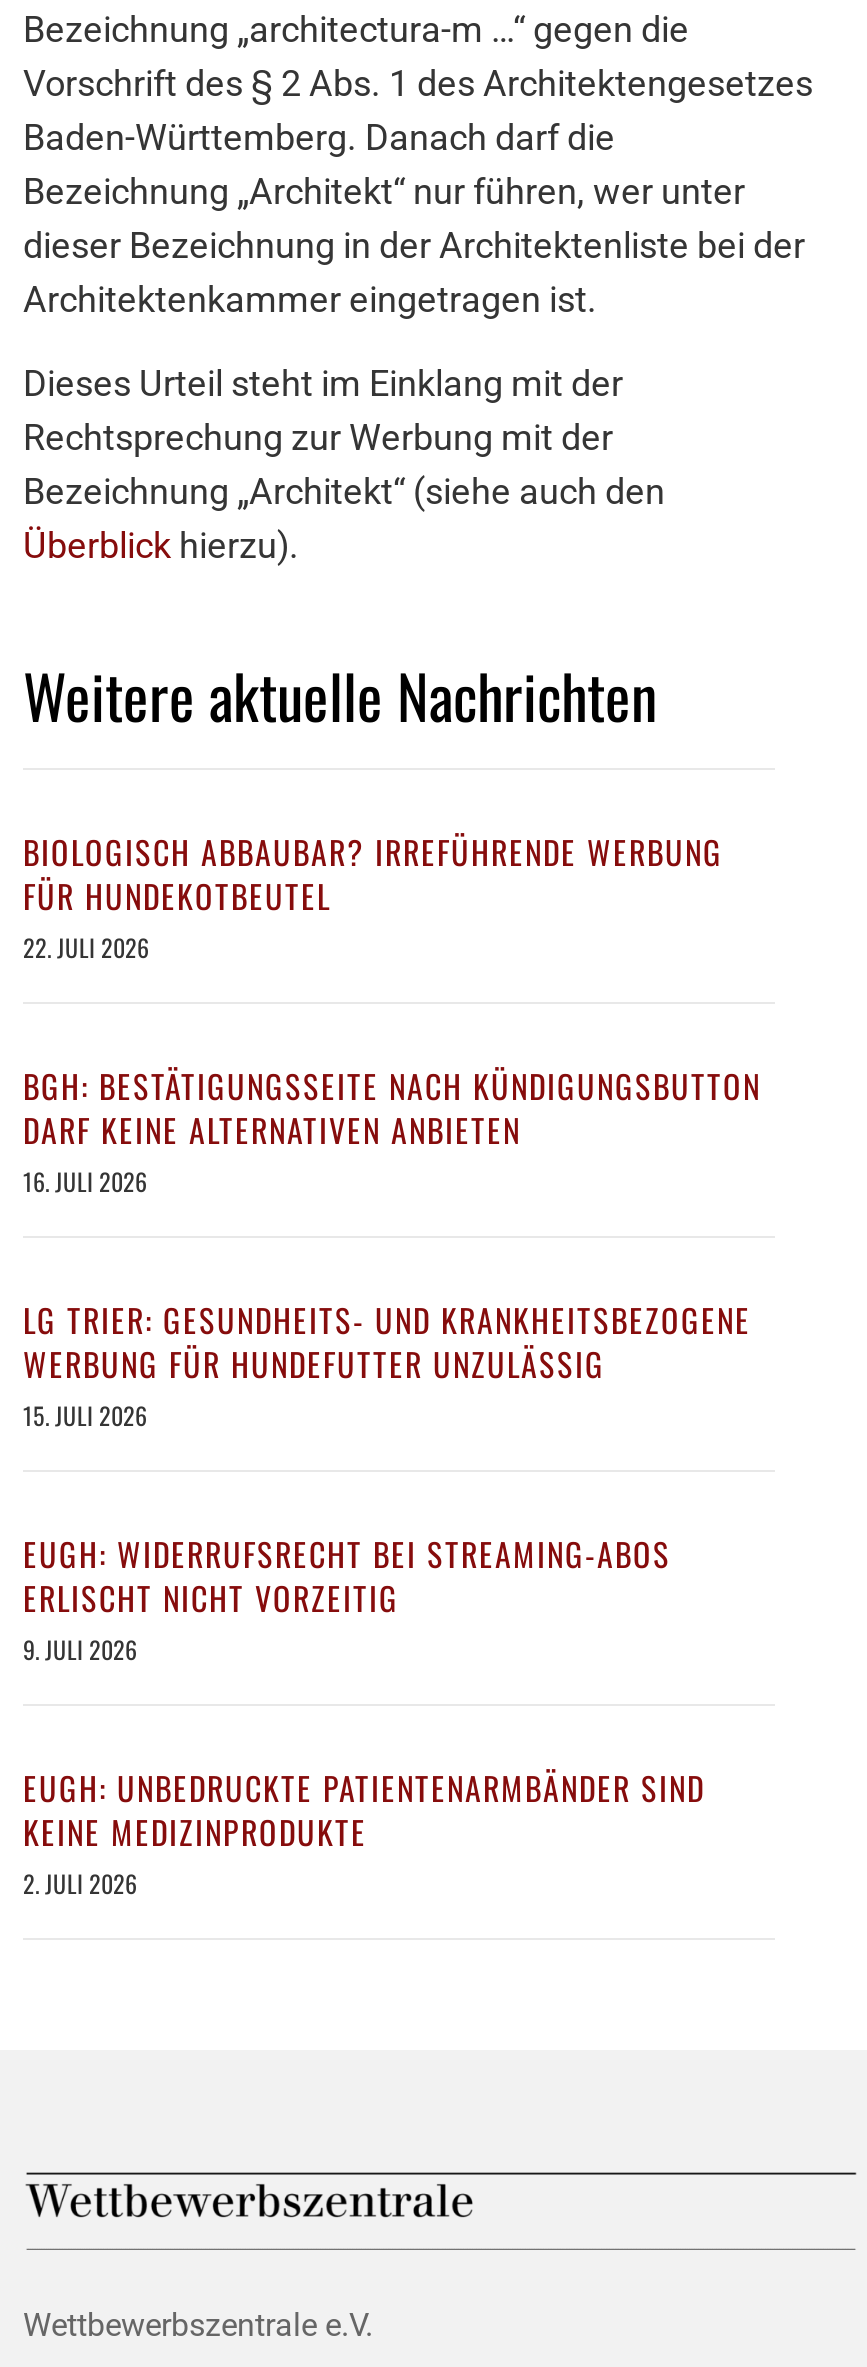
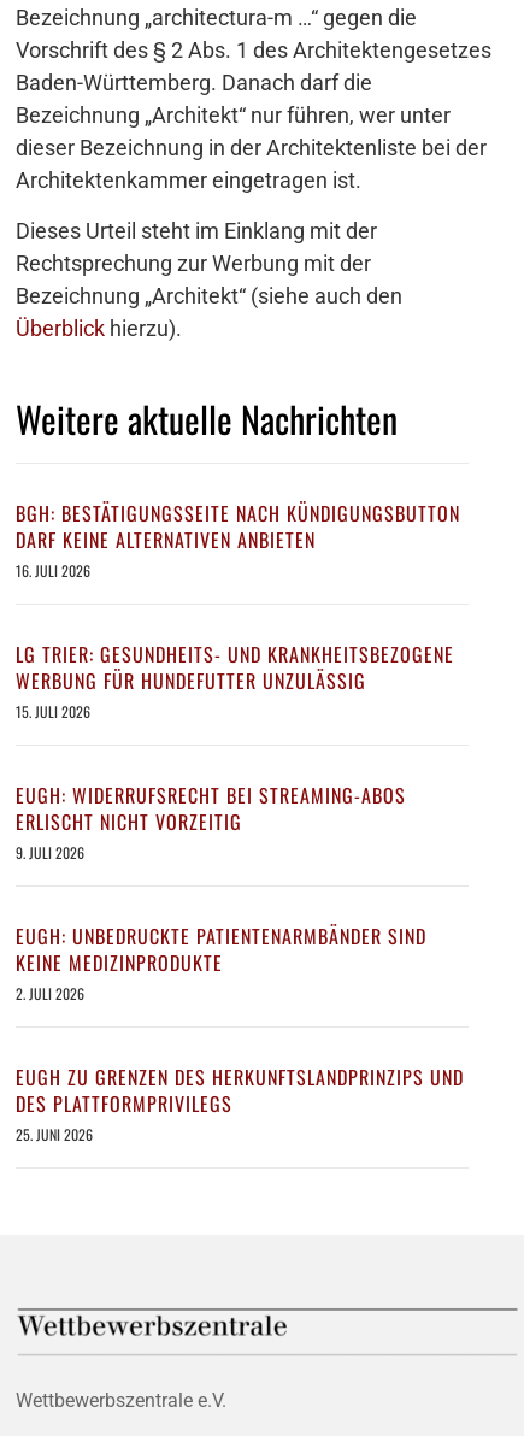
- BIOLOGISCH ABBAUBAR? IRREFÜHRENDE WERBUNG
- FÜR HUNDEKOTBEUTEL
- 22. JULI 2026

moved up: BGH: BESTÄTIGUNGSSEITE NACH KÜNDIGUNGSBUTTON | DARF KEINE ALTERNATIVEN ANBIETEN | 16. JULI 2026 | ... | KEINE MEDIZINPRODUKTE | 2. JULI 2026

+ EUGH ZU GRENZEN DES HERKUNFTSLANDPRINZIPS UND
+ DES PLATTFORMPRIVILEGS
+ 25. JUNI 2026
